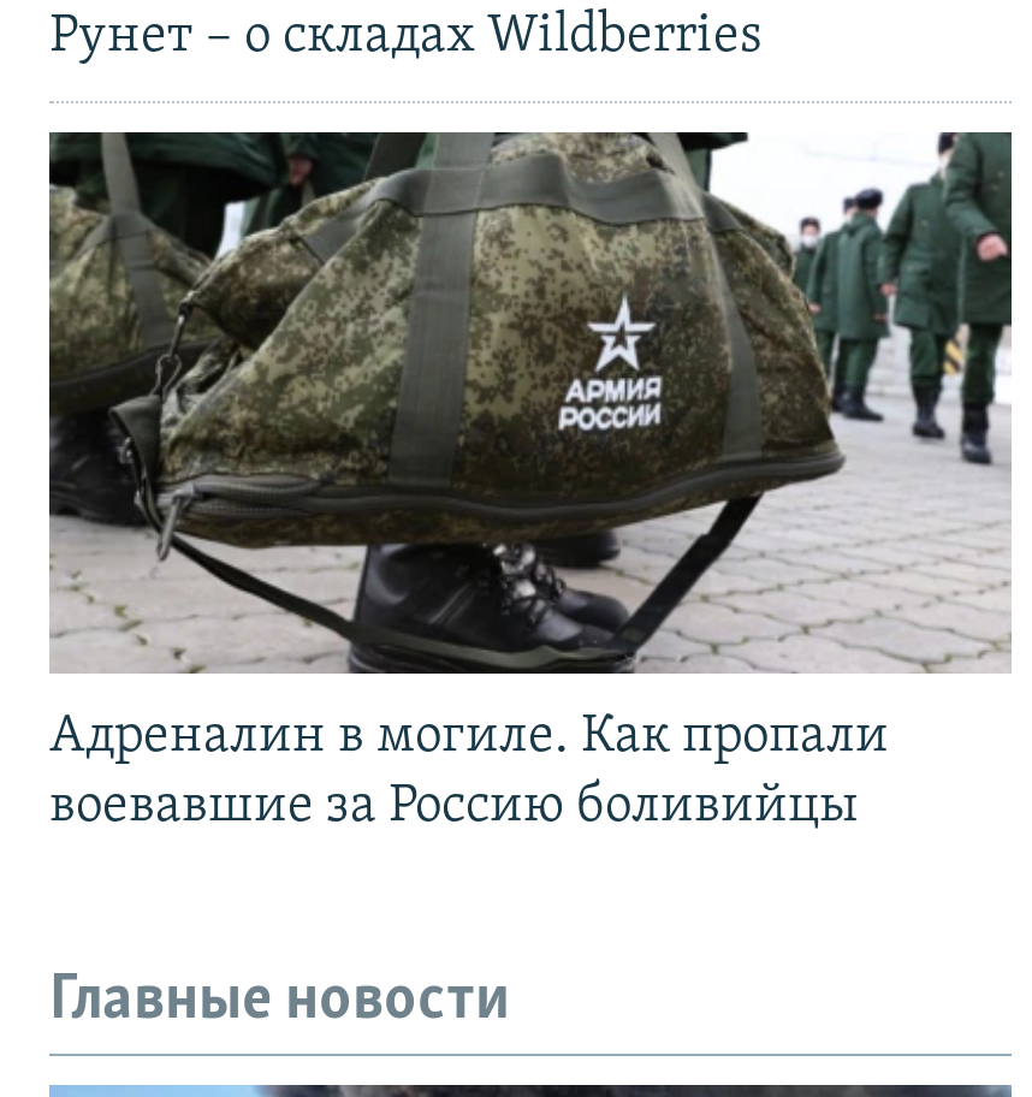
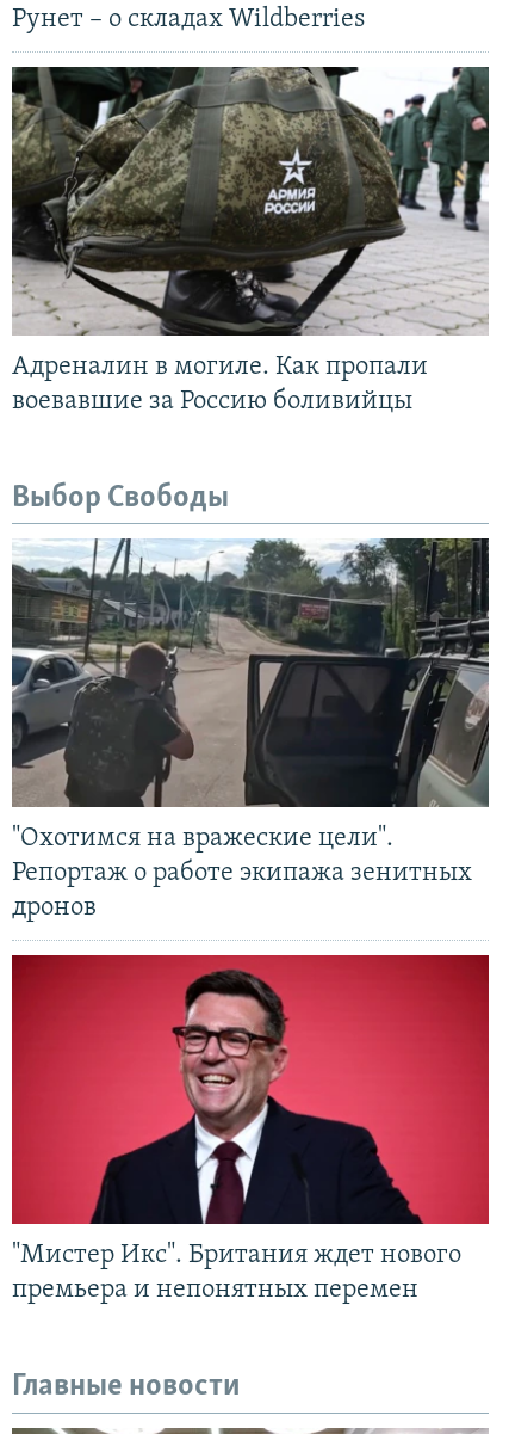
+ [image]
+ "Охотимся на вражеские цели".
+ Репортаж о работе экипажа зенитных
+ дронов

+ [image]
+ "Мистер Икс". Британия ждет нового
+ премьера и непонятных перемен

+ Выбор Свободы
